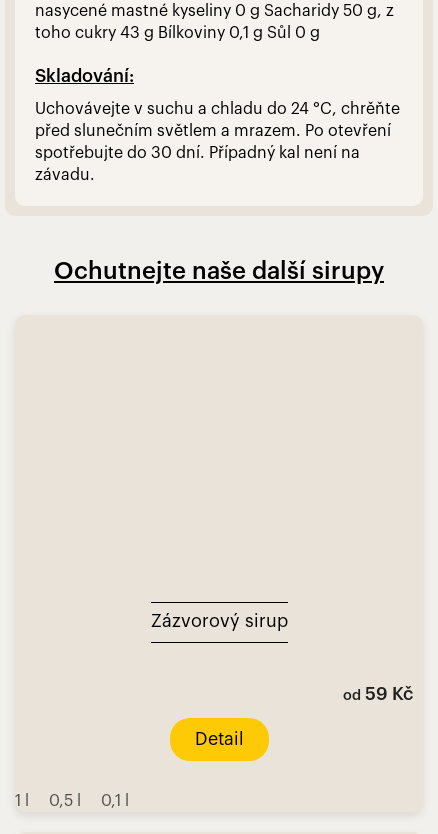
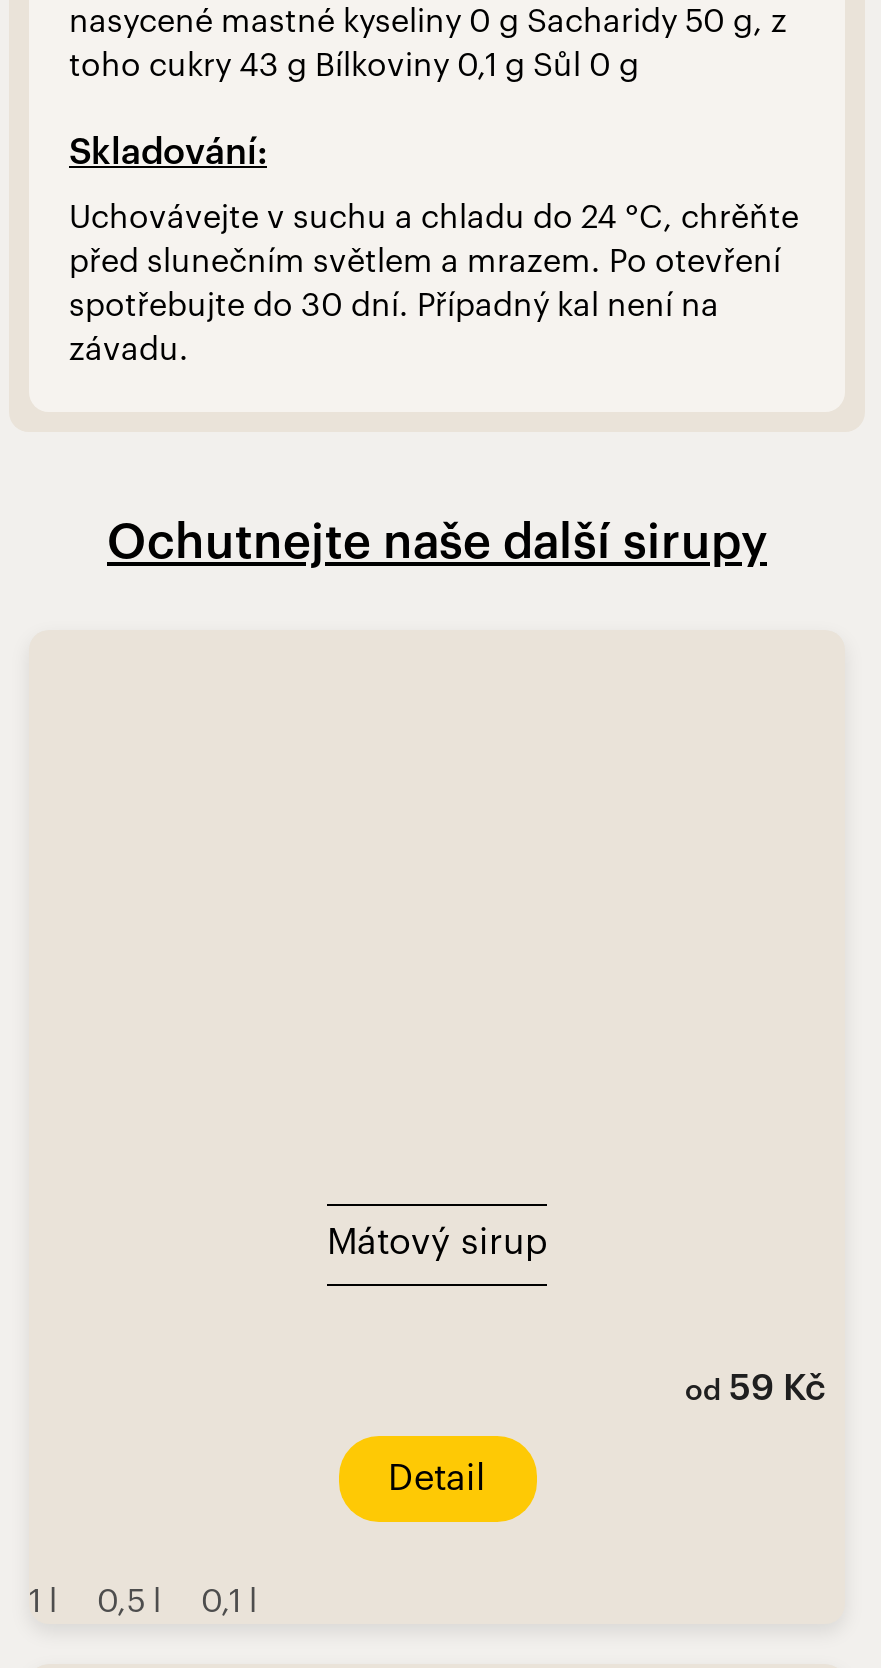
- Zázvorový sirup
+ Mátový sirup
